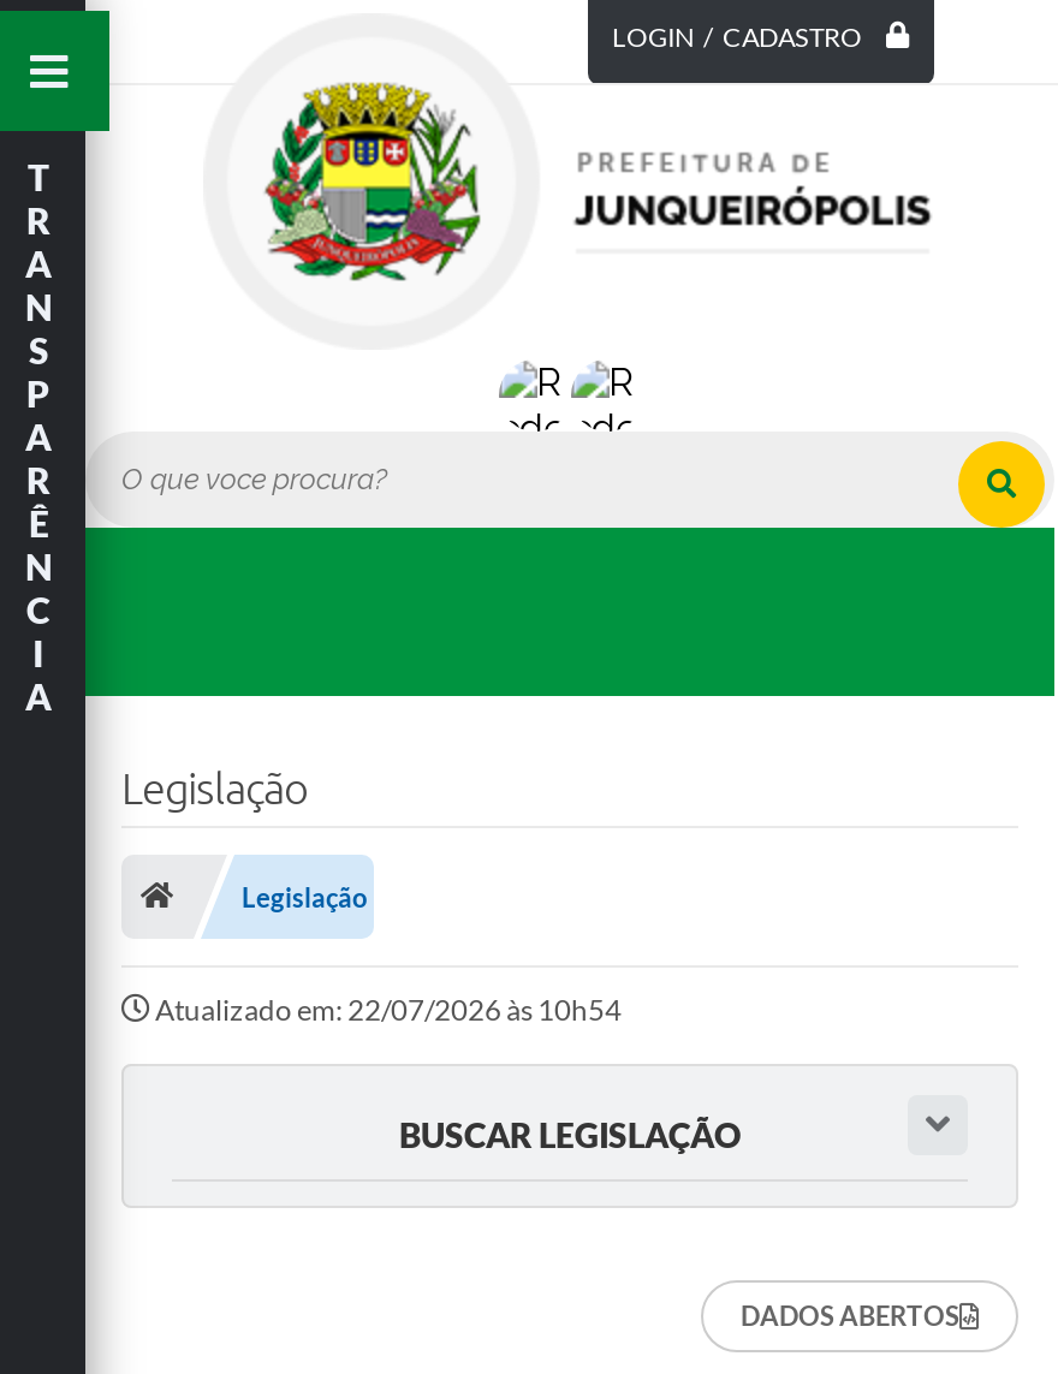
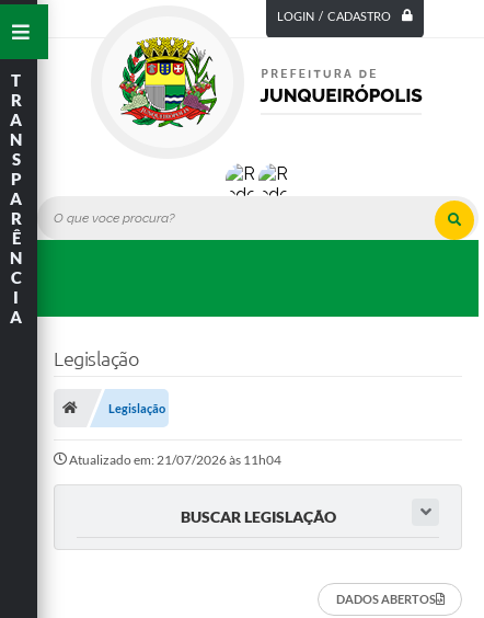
- Atualizado em: 22/07/2026 às 10h54
+ Atualizado em: 21/07/2026 às 11h04
